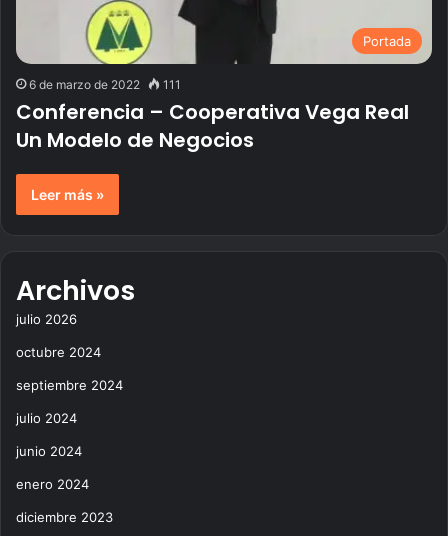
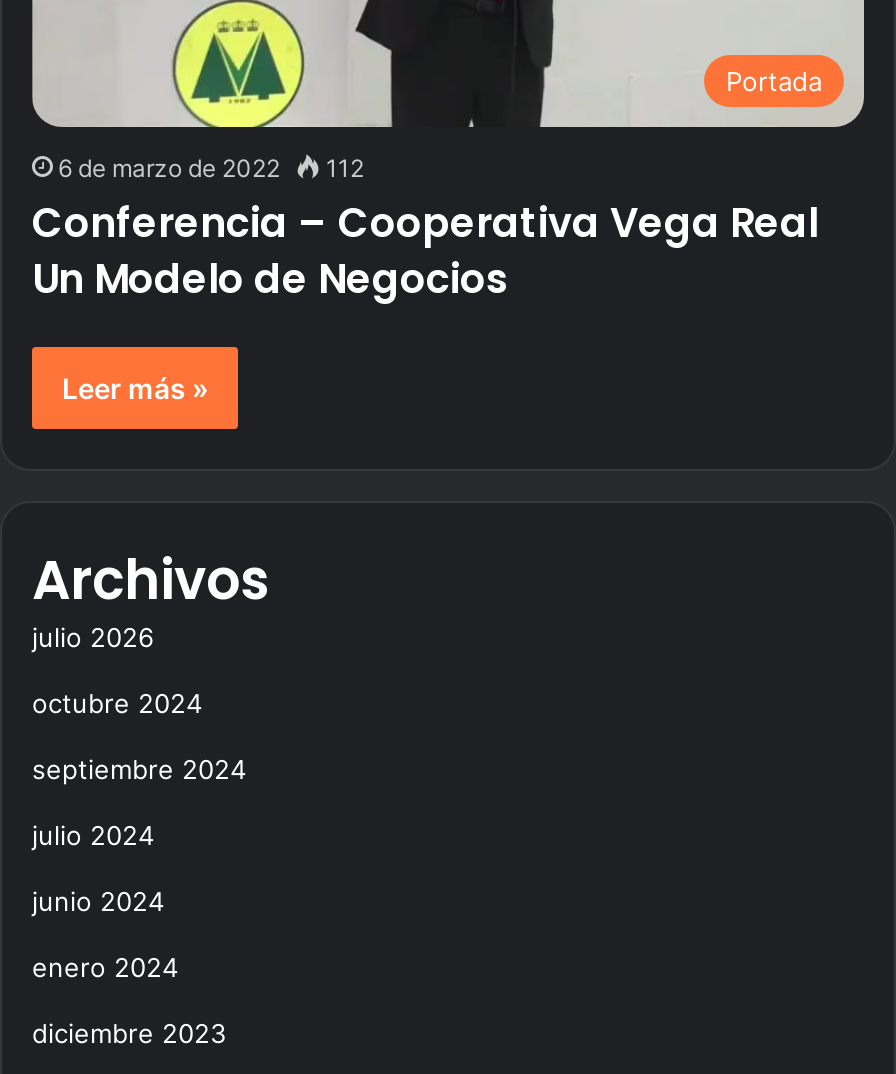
- 6 de marzo de 2022 111
+ 6 de marzo de 2022 112
